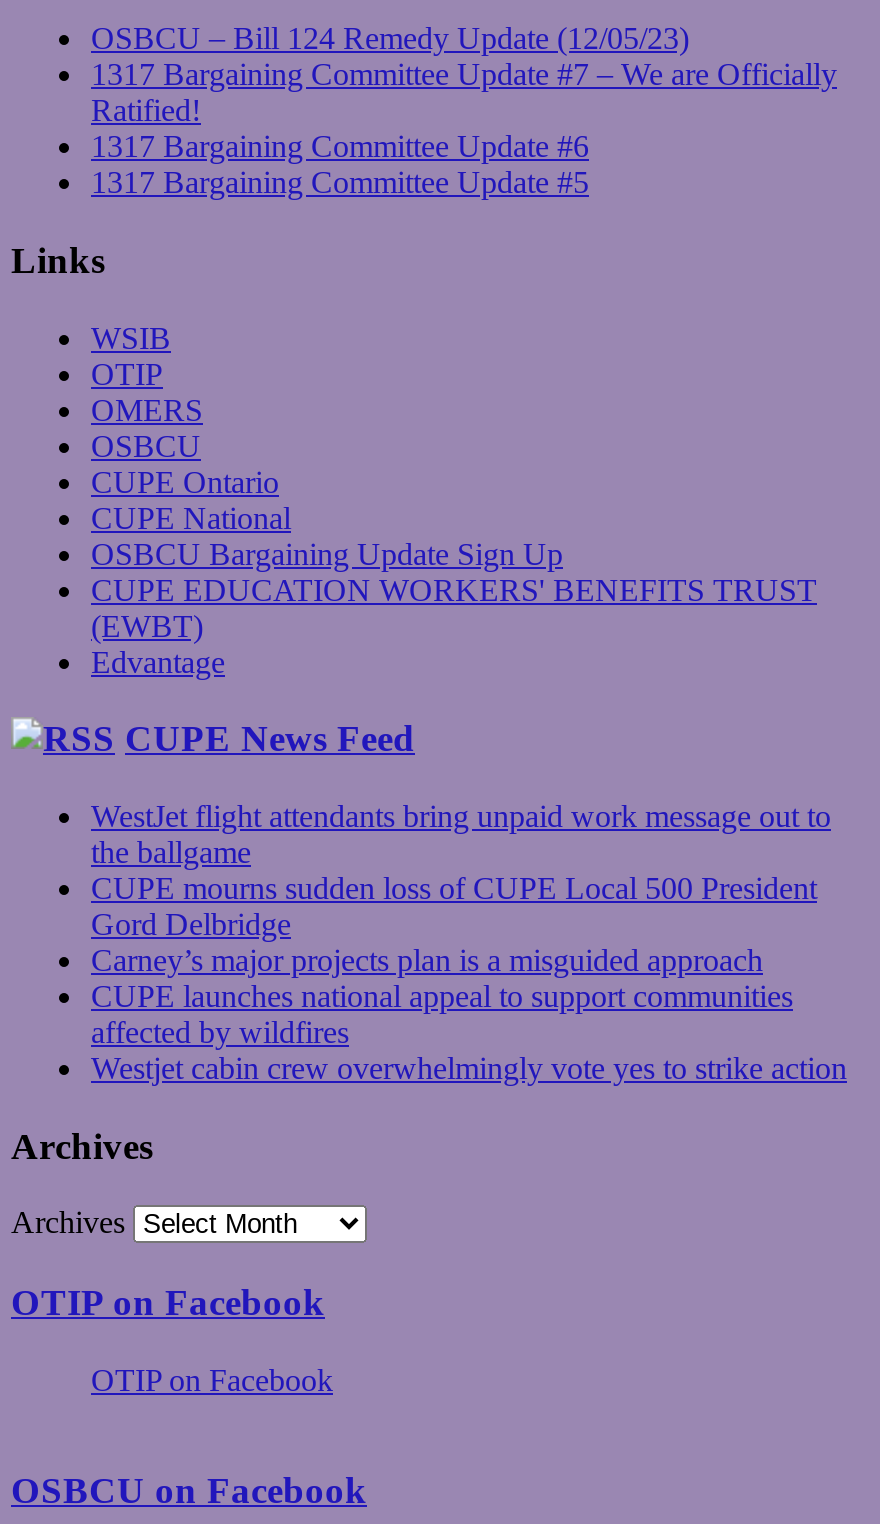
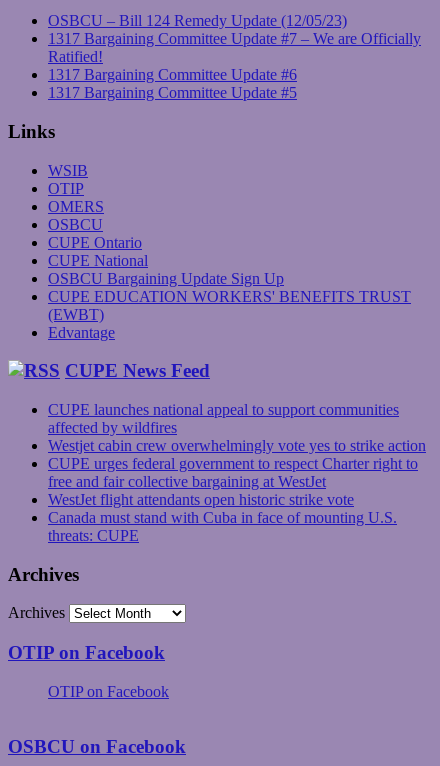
- WestJet flight attendants bring unpaid work message out to
- the ballgame
- CUPE mourns sudden loss of CUPE Local 500 President
- Gord Delbridge
- Carney’s major projects plan is a misguided approach

moved up: CUPE launches national appeal to support communities | affected by wildfires | Westjet cabin crew overwhelmingly vote yes to strike action

+ CUPE urges federal government to respect Charter right to
+ free and fair collective bargaining at WestJet
+ WestJet flight attendants open historic strike vote
+ Canada must stand with Cuba in face of mounting U.S.
+ threats: CUPE
